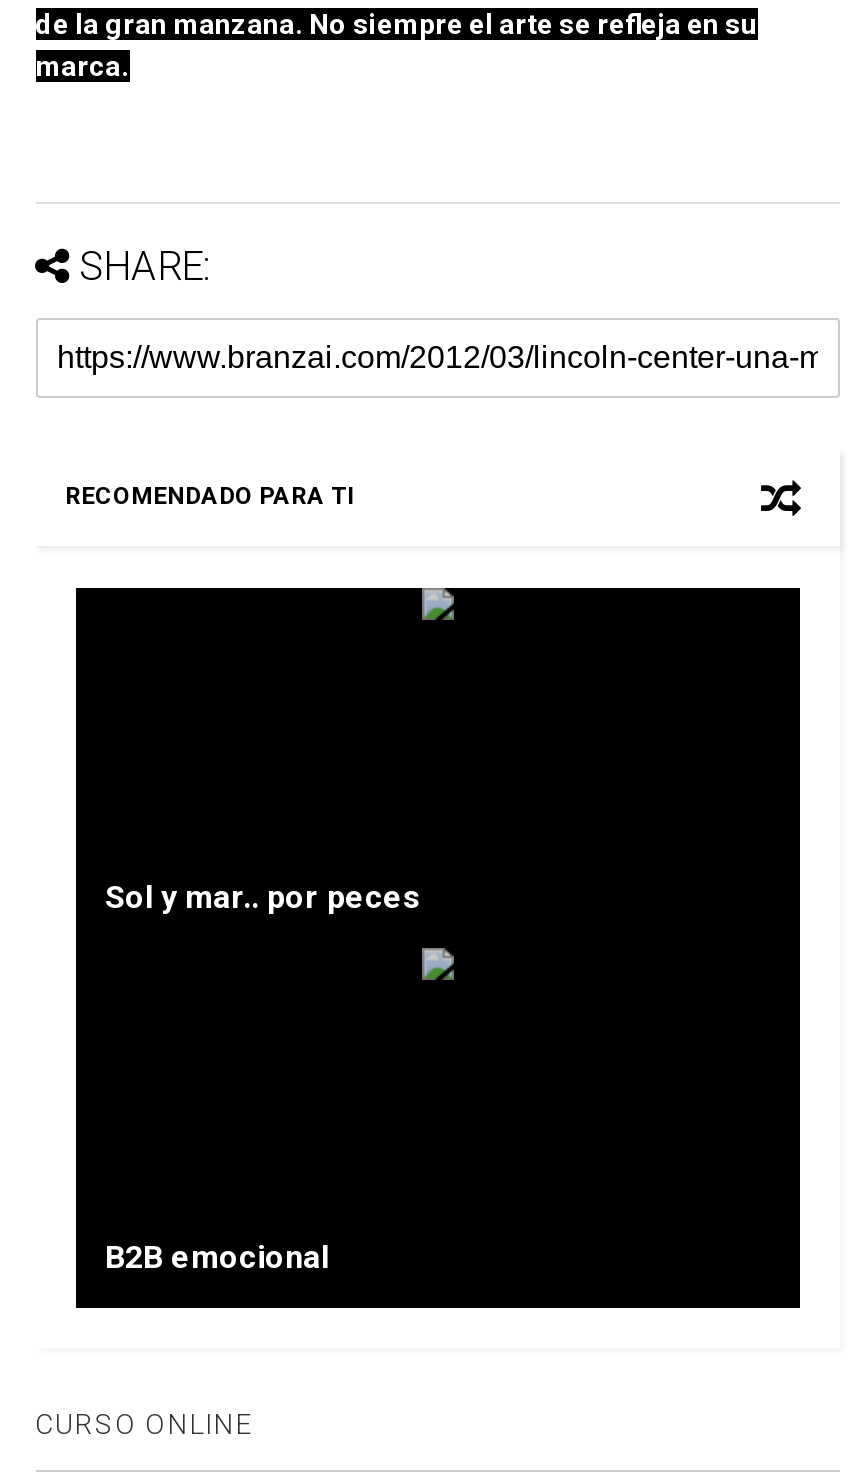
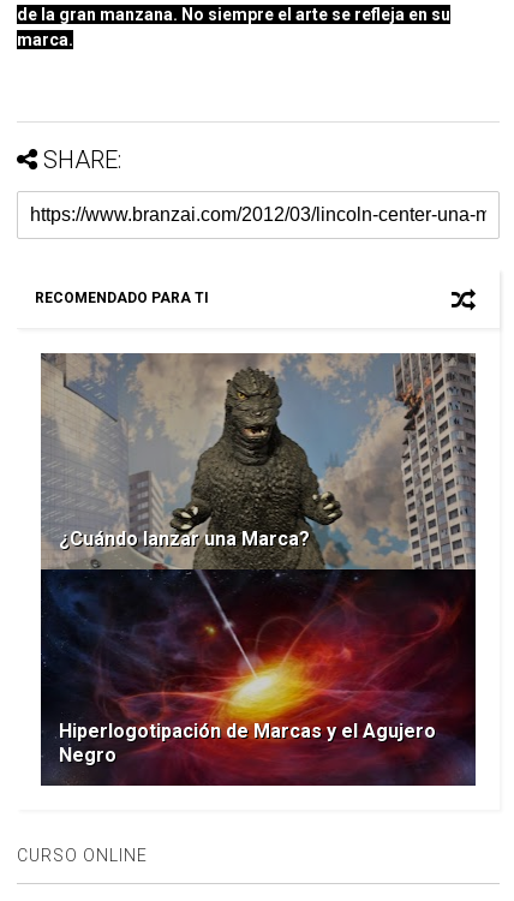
+ [image]

- Sol y mar.. por peces
+ ¿Cuándo lanzar una Marca?

- B2B emocional
+ Hiperlogotipación de Marcas y el Agujero
+ Negro
